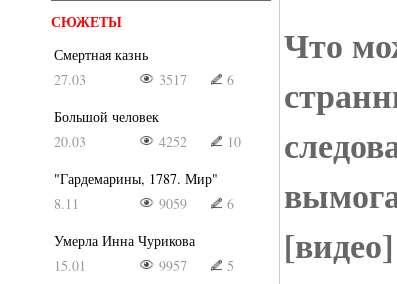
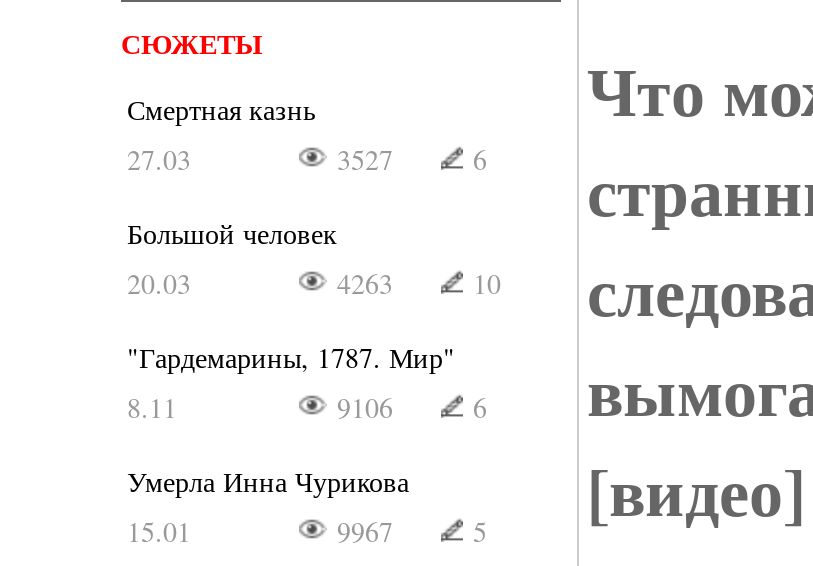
- 3517 6
+ 3527 6

- 4252 10
+ 4263 10

- 9059 6
+ 9106 6

- 9957 5
+ 9967 5
